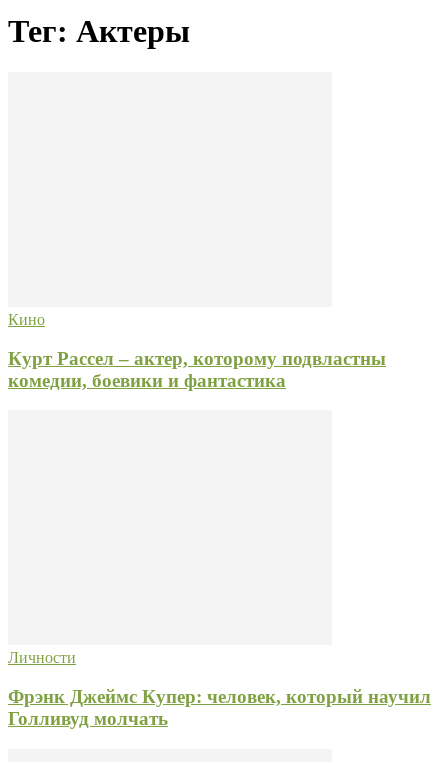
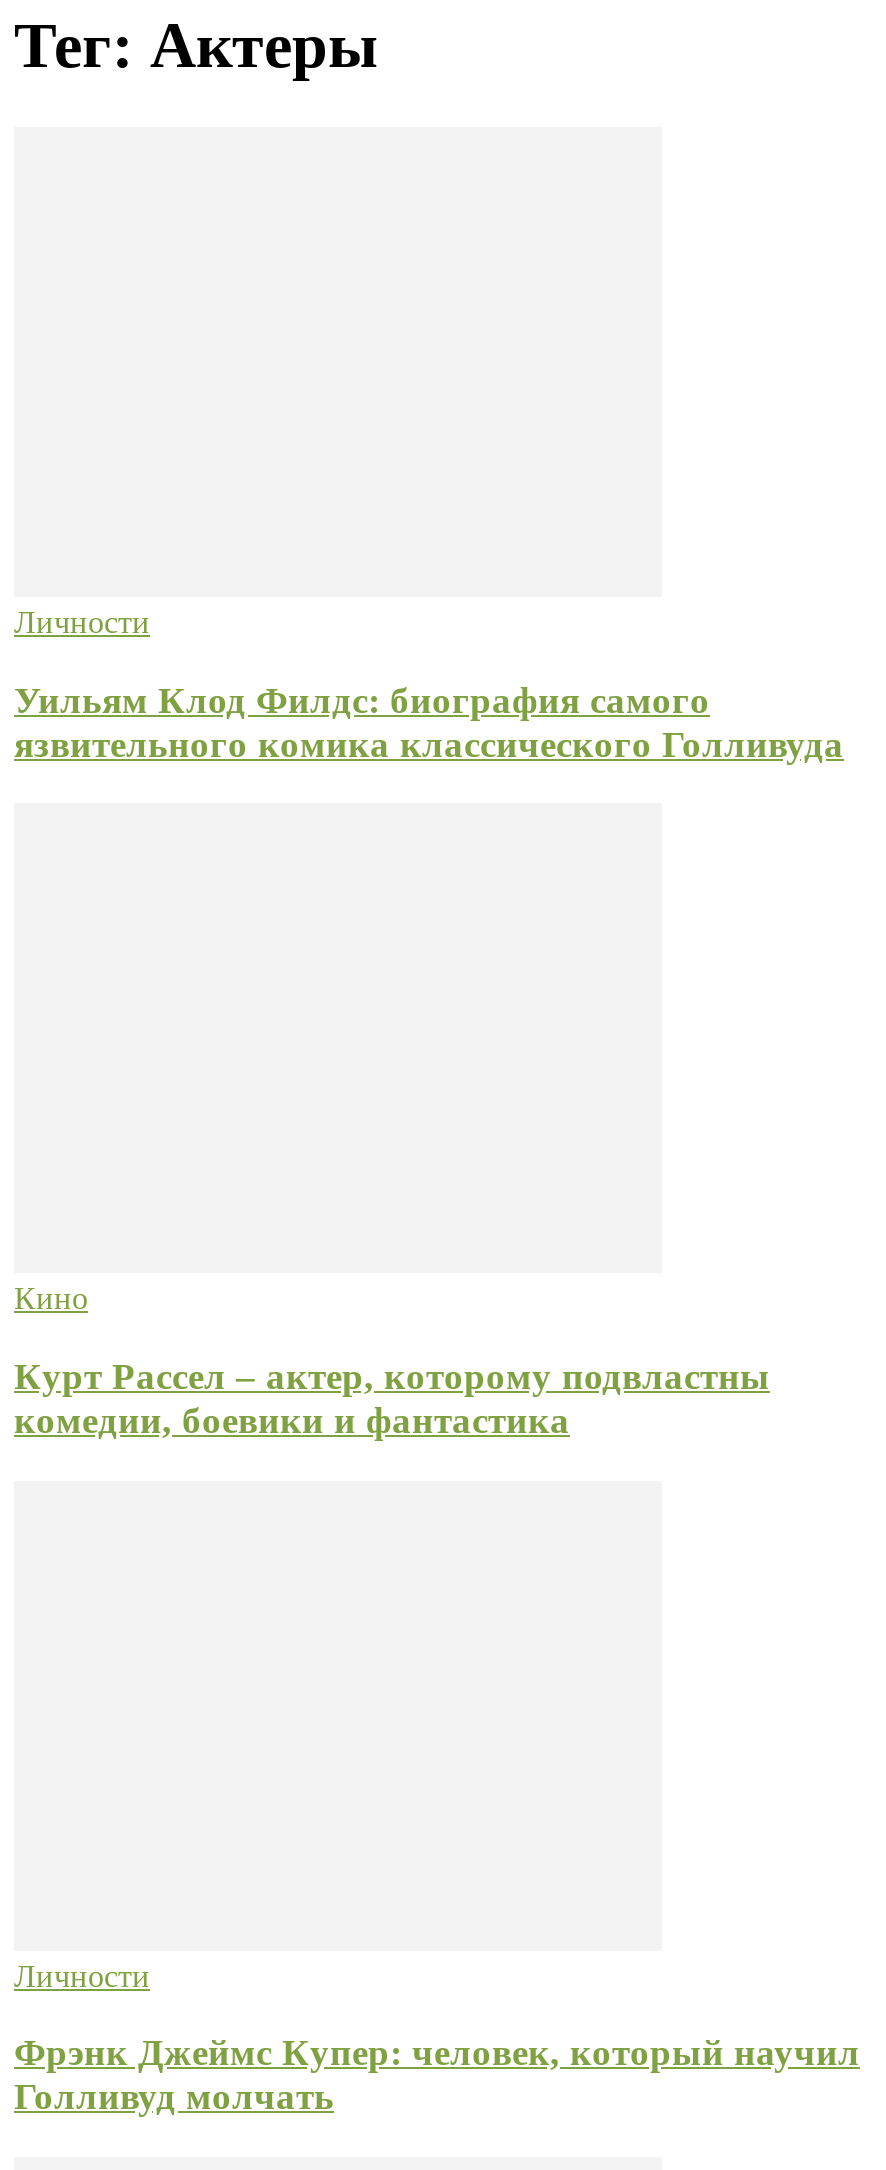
+ Личности
+ Уильям Клод Филдс: биография самого
+ язвительного комика классического Голливуда
